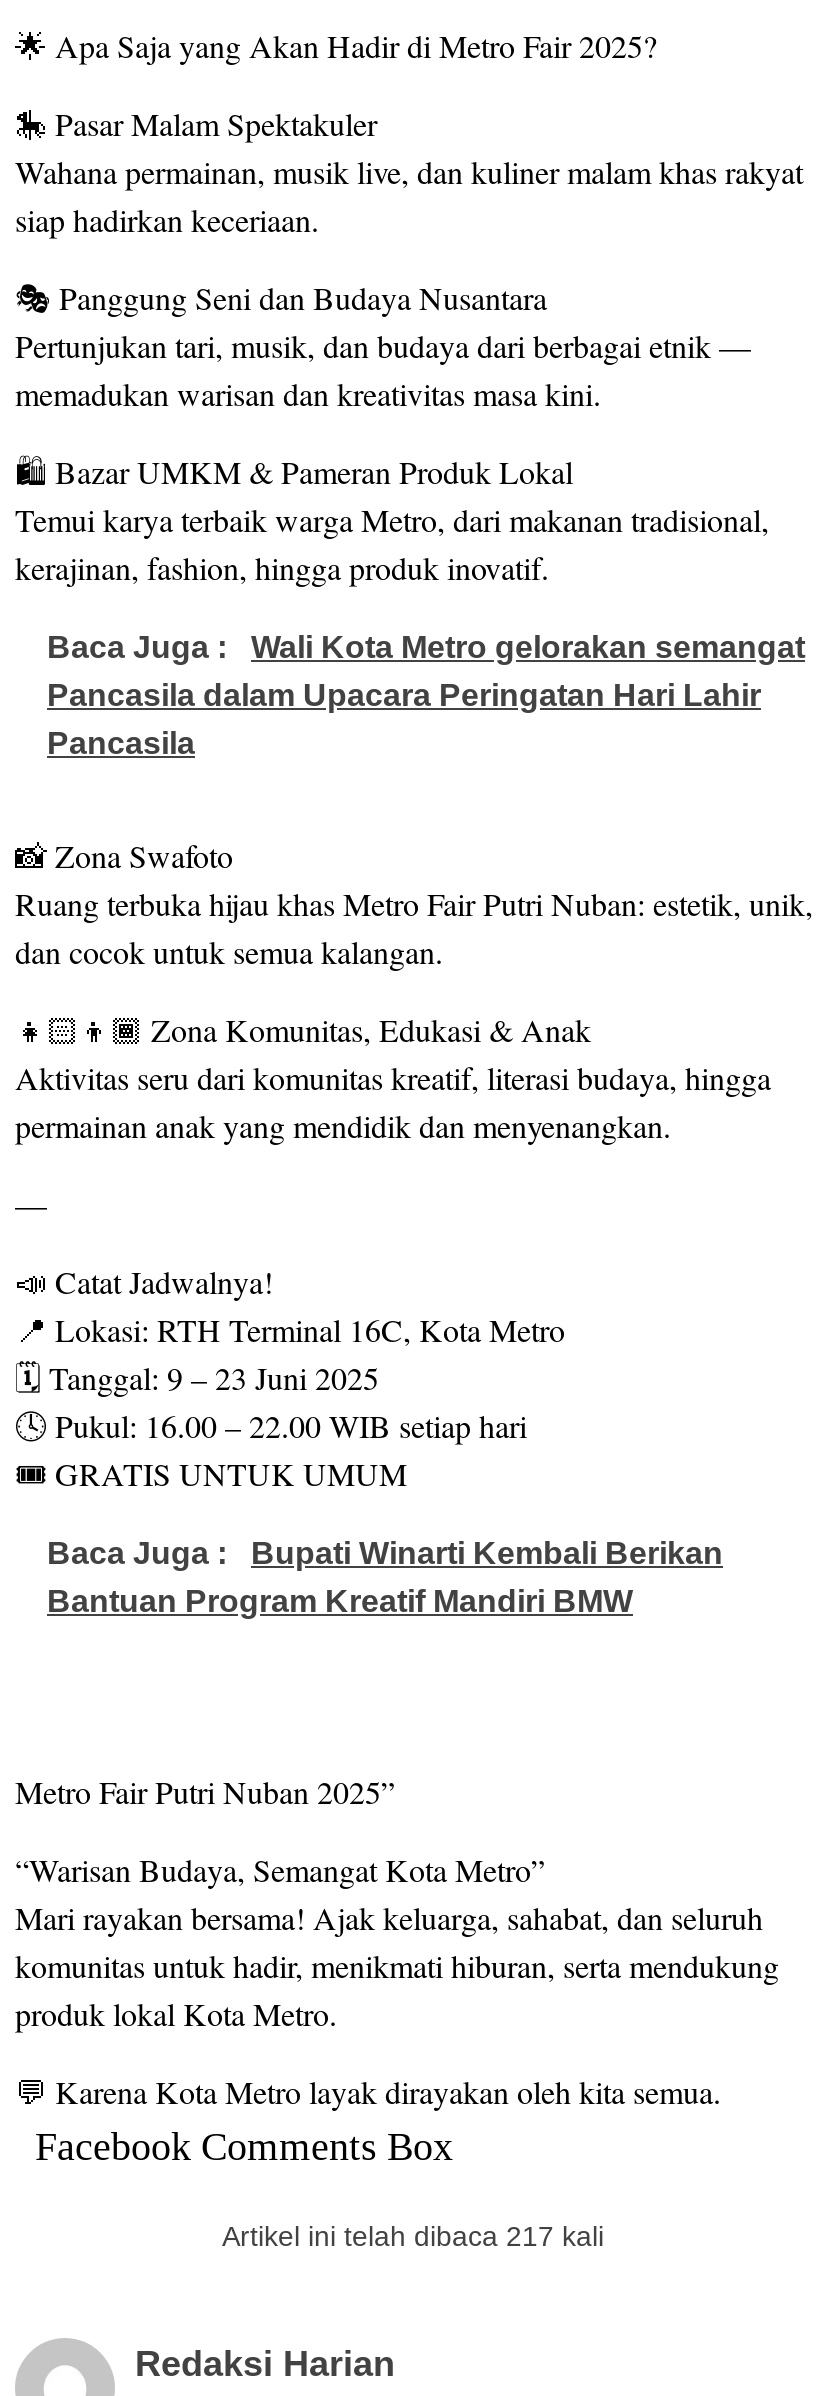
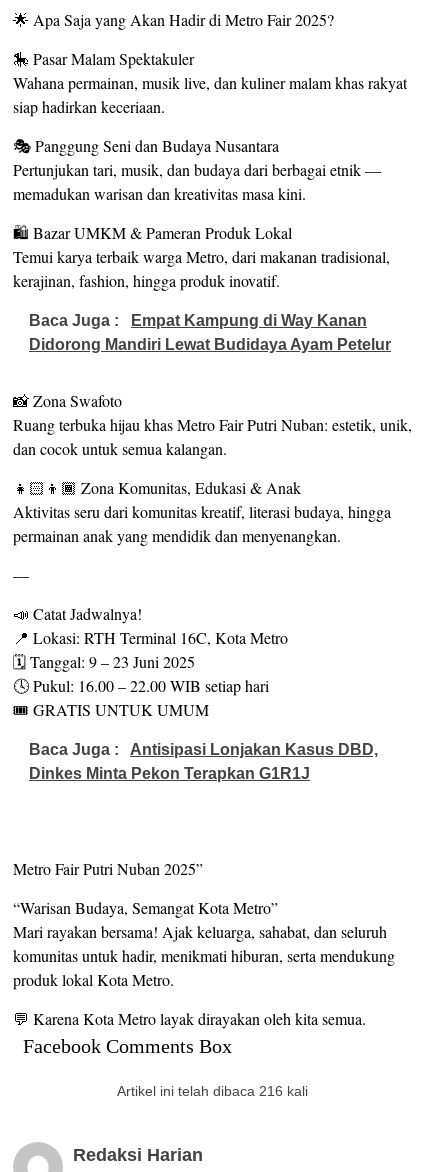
- Baca Juga : Wali Kota Metro gelorakan semangat
- Pancasila dalam Upacara Peringatan Hari Lahir
- Pancasila
+ Baca Juga : Empat Kampung di Way Kanan
+ Didorong Mandiri Lewat Budidaya Ayam Petelur

- Baca Juga : Bupati Winarti Kembali Berikan
- Bantuan Program Kreatif Mandiri BMW
+ Baca Juga : Antisipasi Lonjakan Kasus DBD,
+ Dinkes Minta Pekon Terapkan G1R1J

- Artikel ini telah dibaca 217 kali
+ Artikel ini telah dibaca 216 kali
